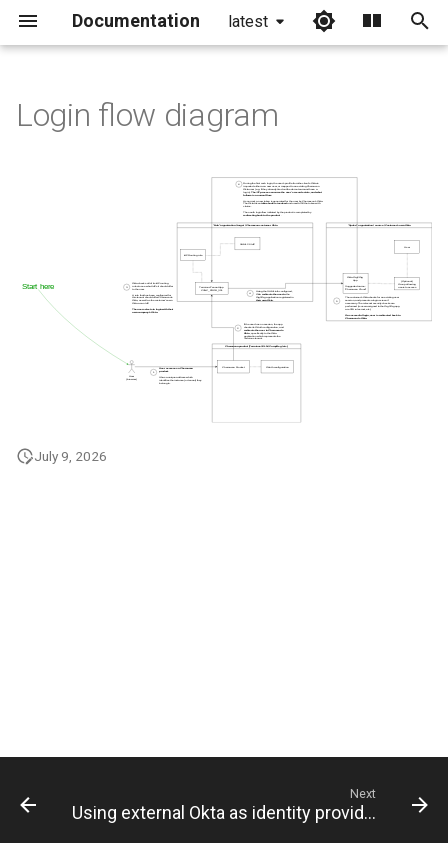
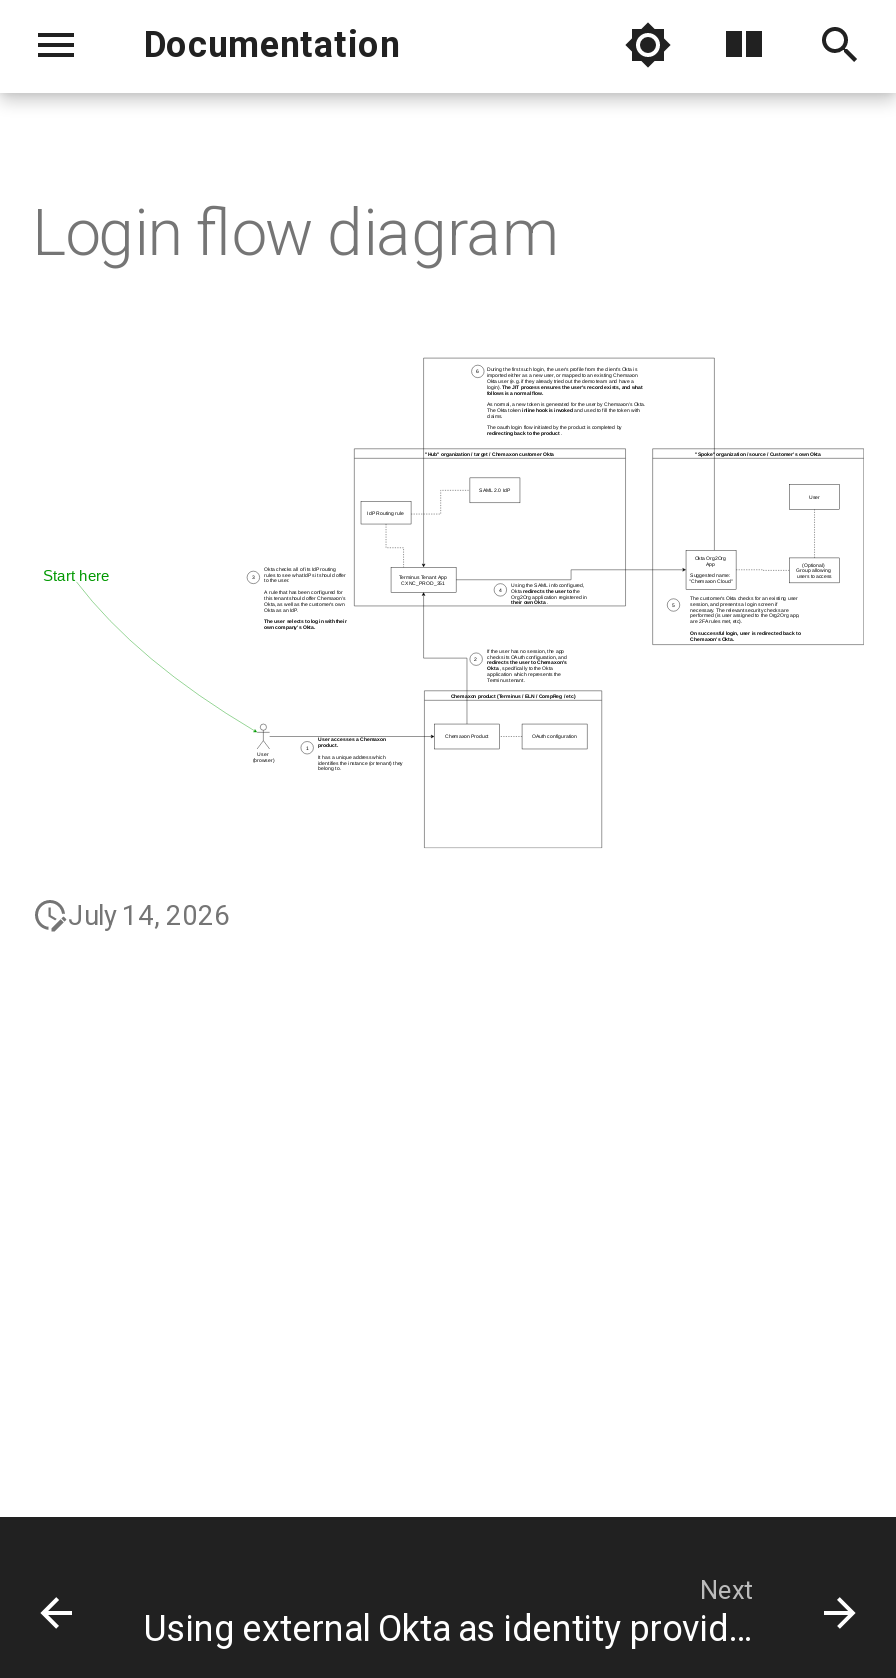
- latest

- July 9, 2026
+ July 14, 2026
